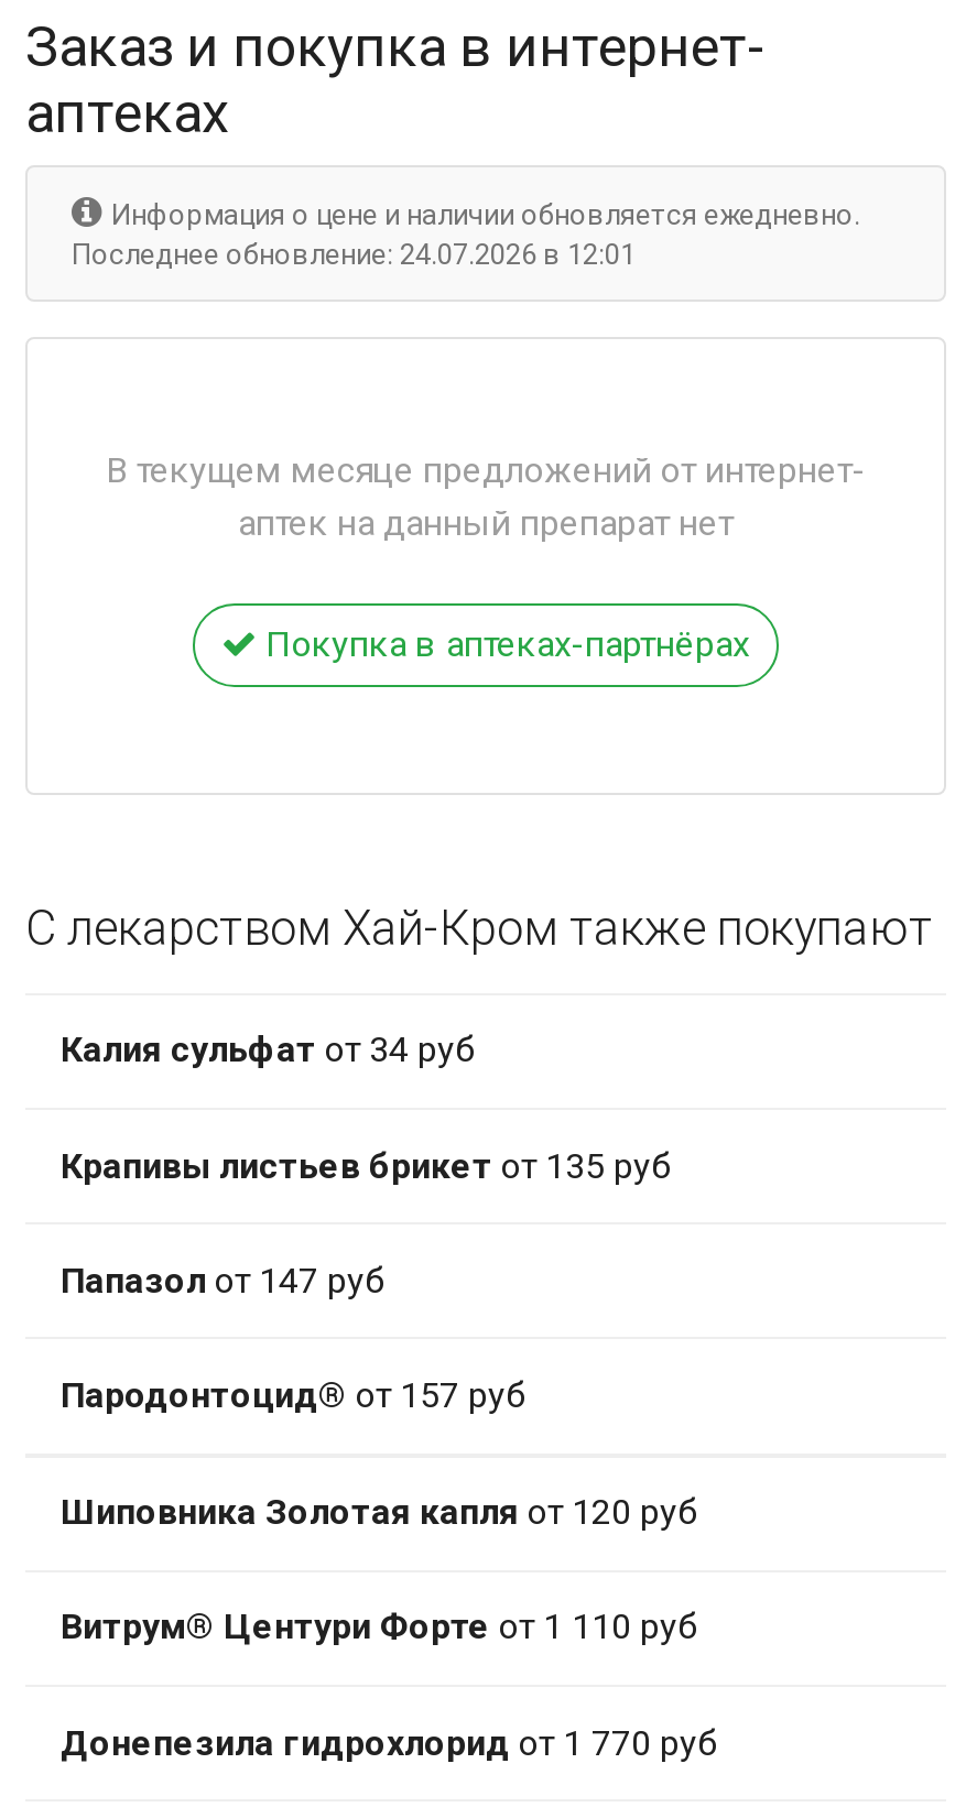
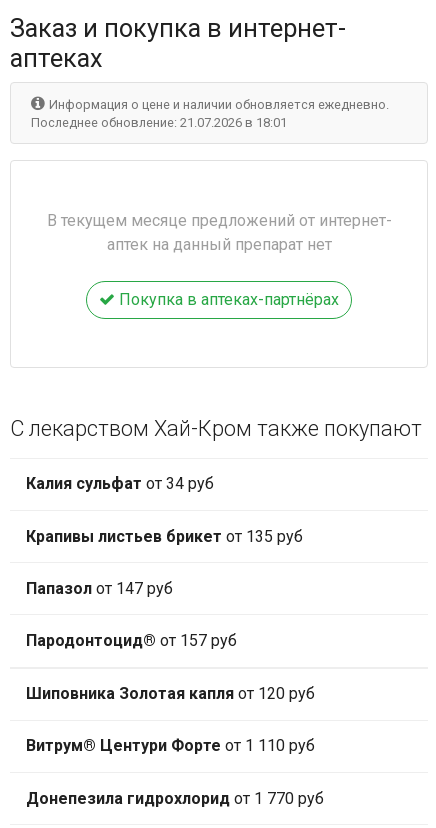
- Последнее обновление: 24.07.2026 в 12:01
+ Последнее обновление: 21.07.2026 в 18:01
